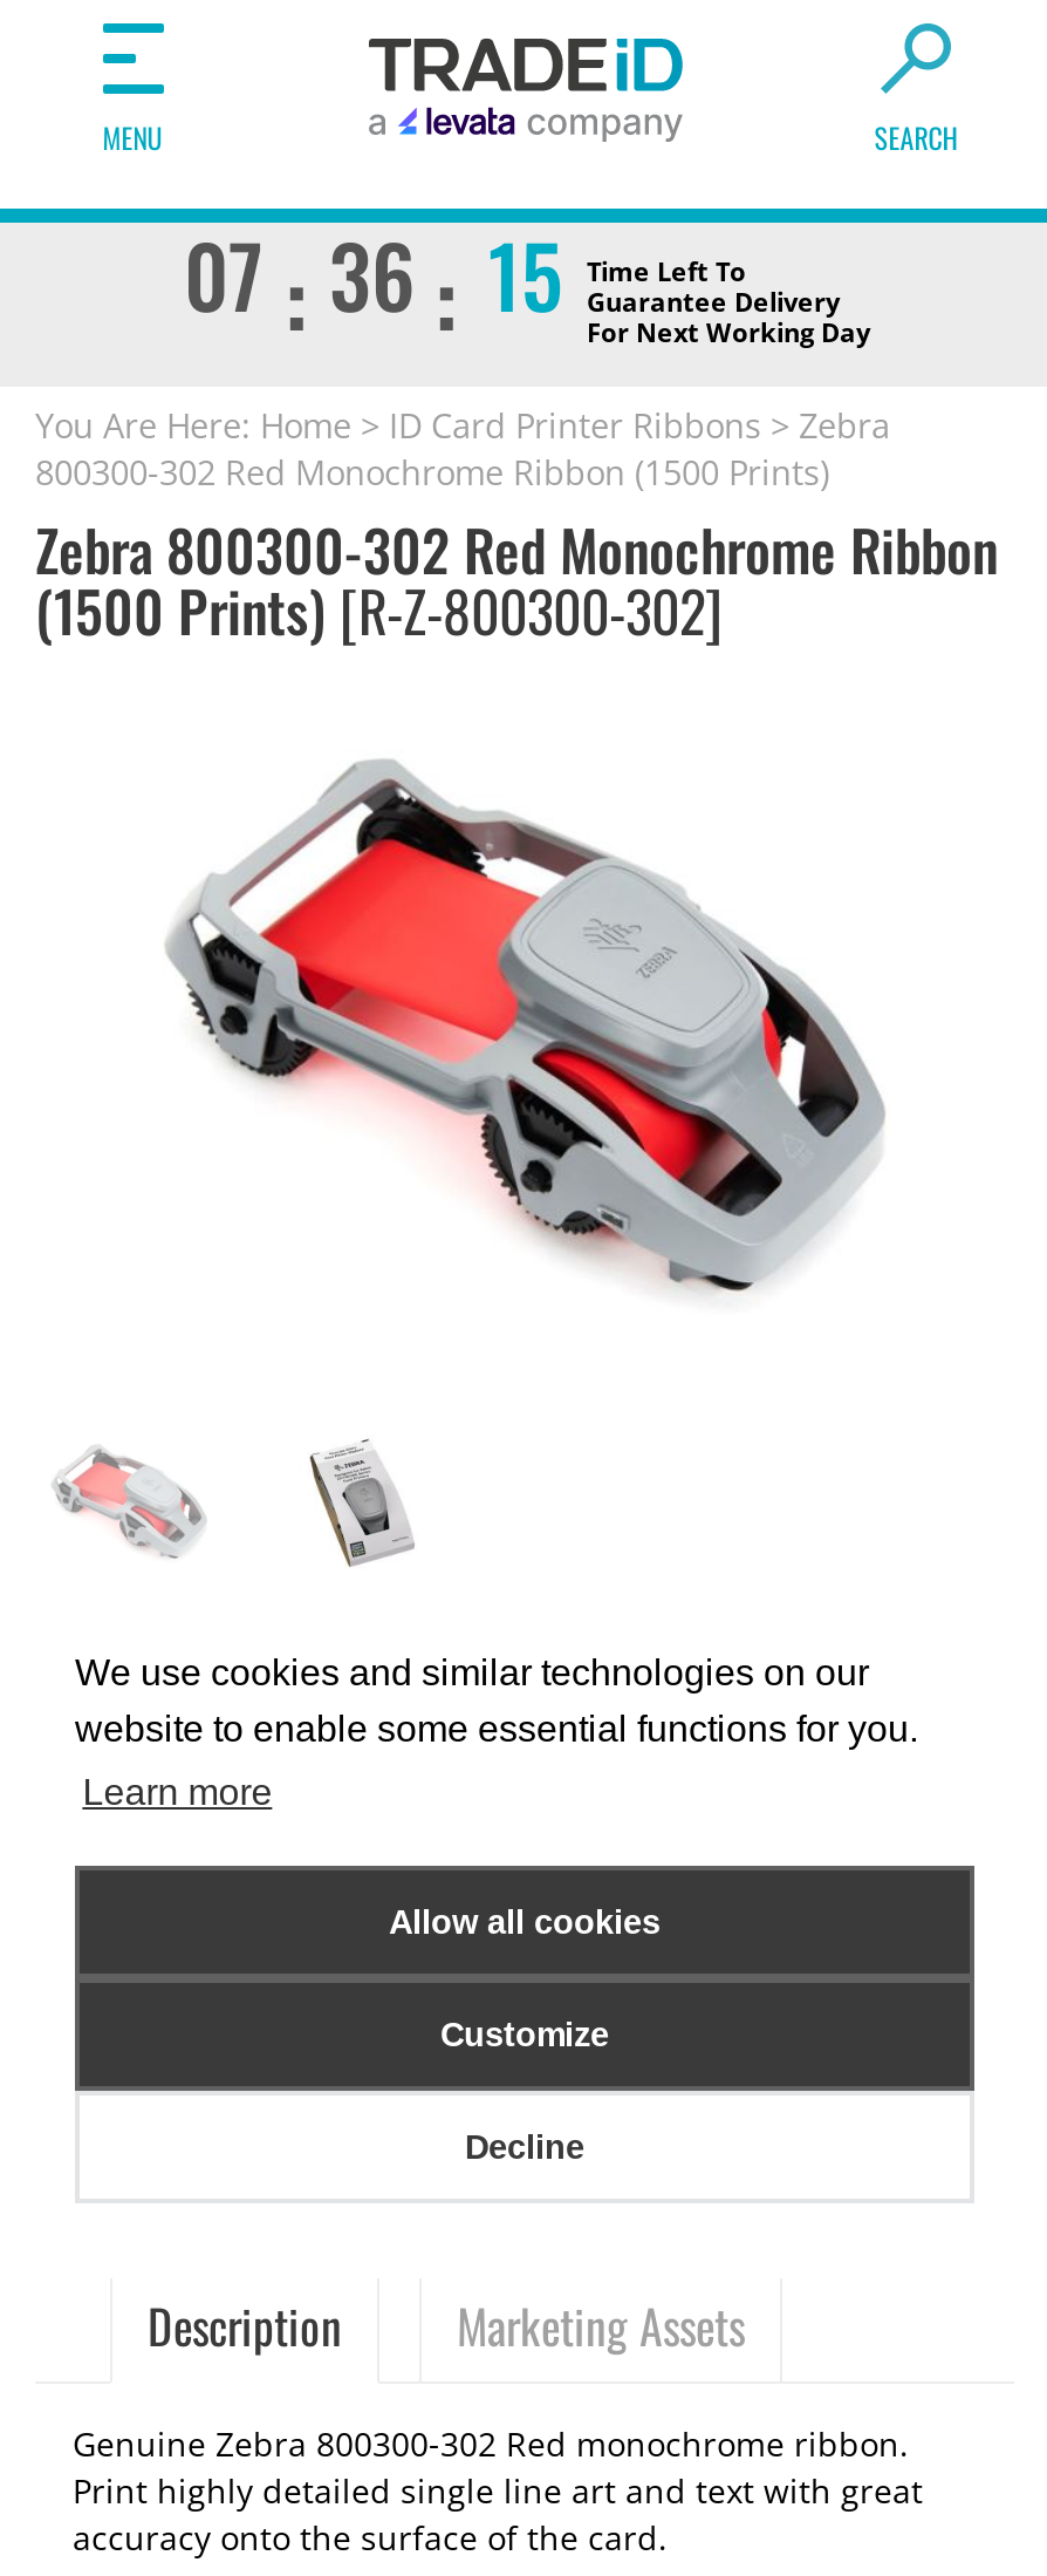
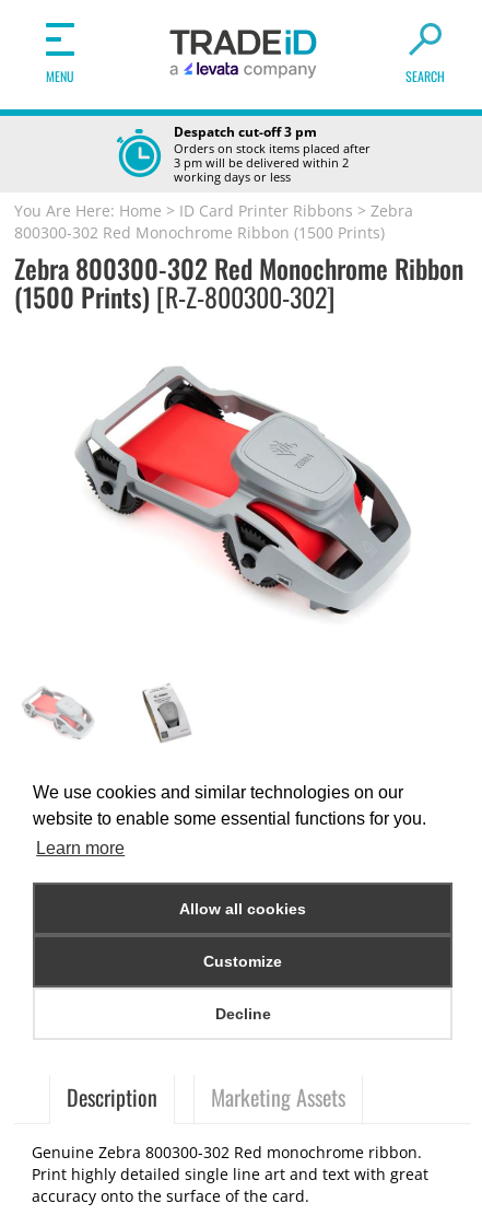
- 07 : 36 : 15
- Time Left To
- Guarantee Delivery
- For Next Working Day
+ Despatch cut-off 3 pm
+ Orders on stock items placed after
+ 3 pm will be delivered within 2
+ working days or less
